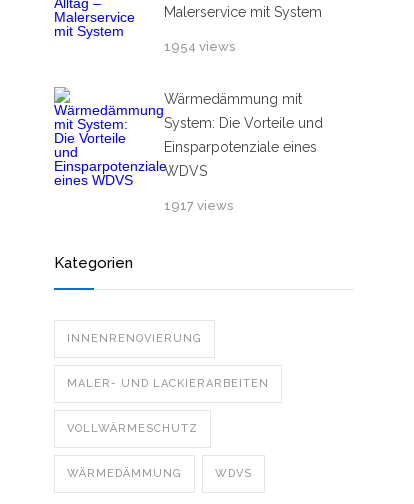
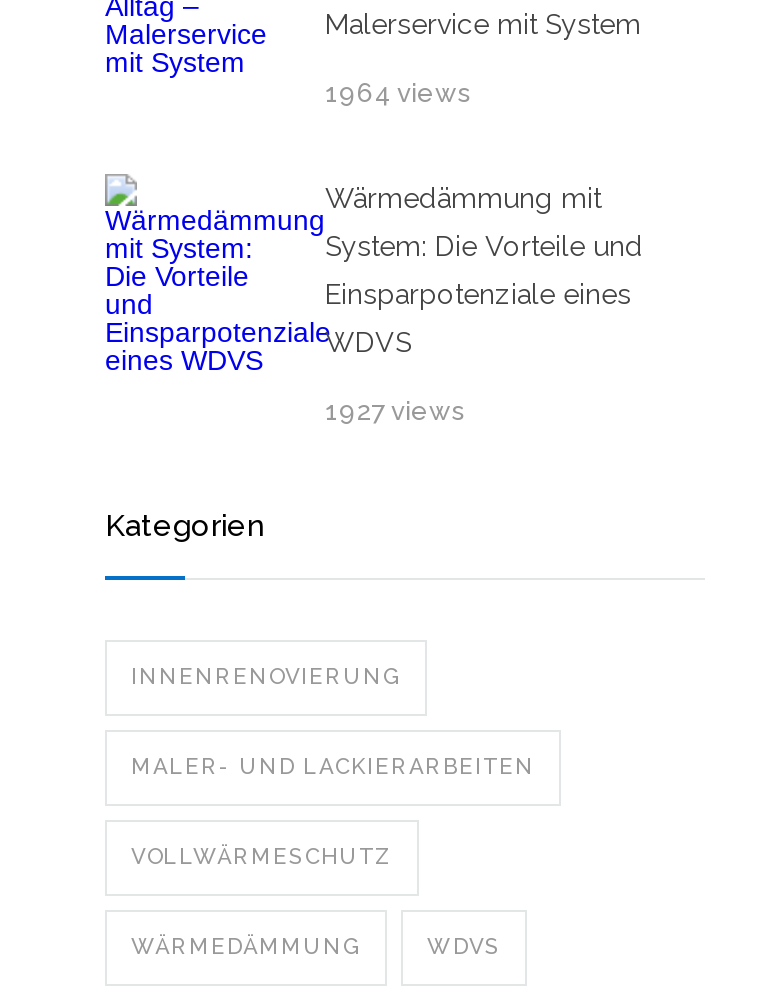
- 1954 views
+ 1964 views

- 1917 views
+ 1927 views
